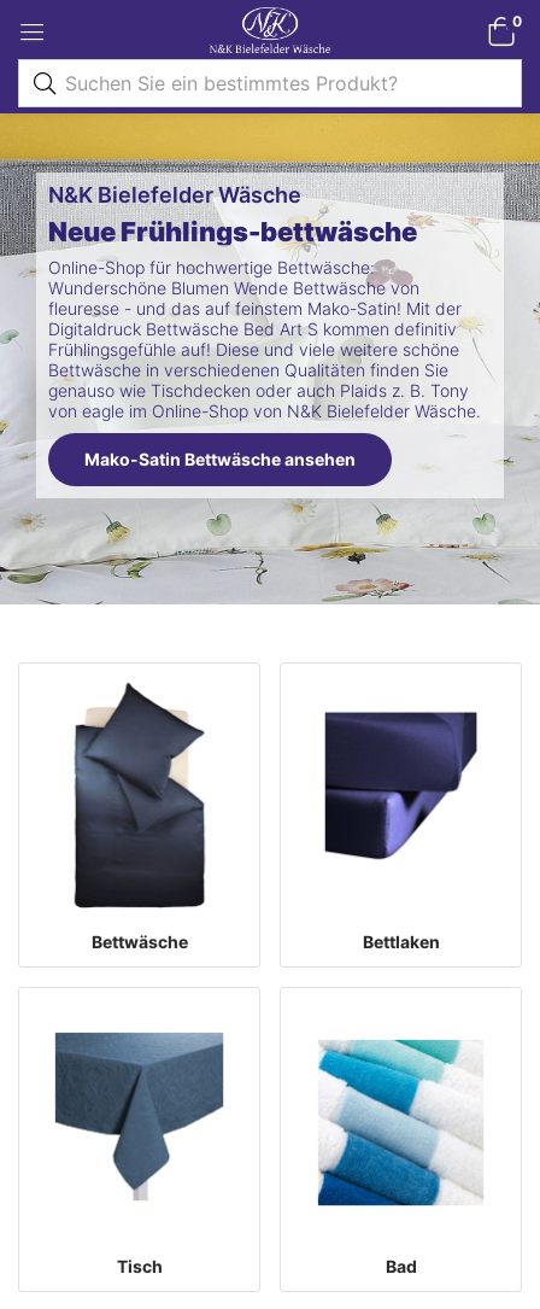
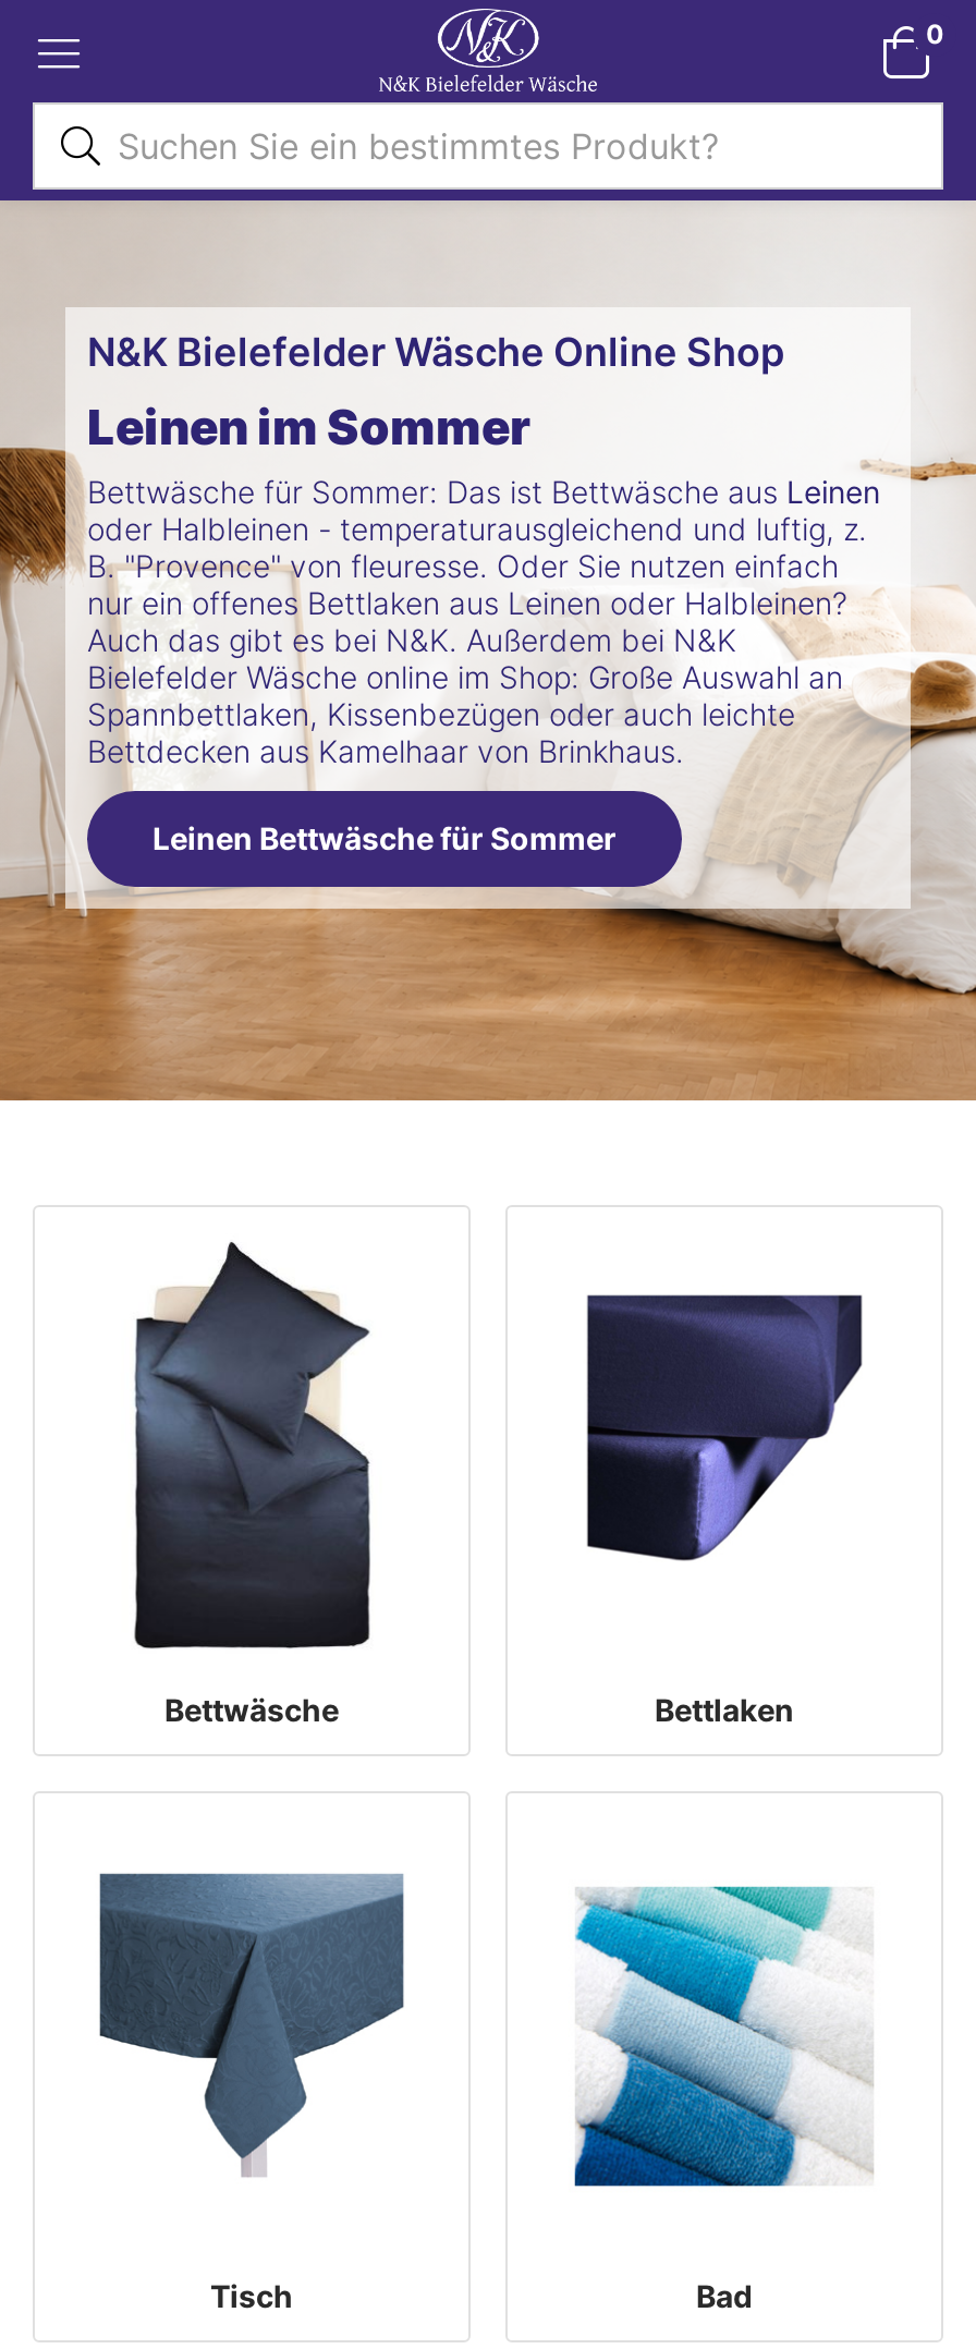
- [image]
- N&K Bielefelder Wäsche
- Neue Frühlings-bettwäsche
- Online-Shop für hochwertige Bettwäsche:
- Wunderschöne Blumen Wende Bettwäsche von
- fleuresse - und das auf feinstem Mako-Satin! Mit der
- Digitaldruck Bettwäsche Bed Art S kommen definitiv
- Frühlingsgefühle auf! Diese und viele weitere schöne
- Bettwäsche in verschiedenen Qualitäten finden Sie
- genauso wie Tischdecken oder auch Plaids z. B. Tony
- von eagle im Online-Shop von N&K Bielefelder Wäsche.
+ [image]
+ N&K Bielefelder Wäsche Online Shop
+ Leinen im Sommer
+ Bettwäsche für Sommer: Das ist Bettwäsche aus Leinen
+ oder Halbleinen - temperaturausgleichend und luftig, z.
+ B. "Provence" von fleuresse. Oder Sie nutzen einfach
+ nur ein offenes Bettlaken aus Leinen oder Halbleinen?
+ Auch das gibt es bei N&K. Außerdem bei N&K
+ Bielefelder Wäsche online im Shop: Große Auswahl an
+ Spannbettlaken, Kissenbezügen oder auch leichte
+ Bettdecken aus Kamelhaar von Brinkhaus.

- Mako-Satin Bettwäsche ansehen
+ Leinen Bettwäsche für Sommer
